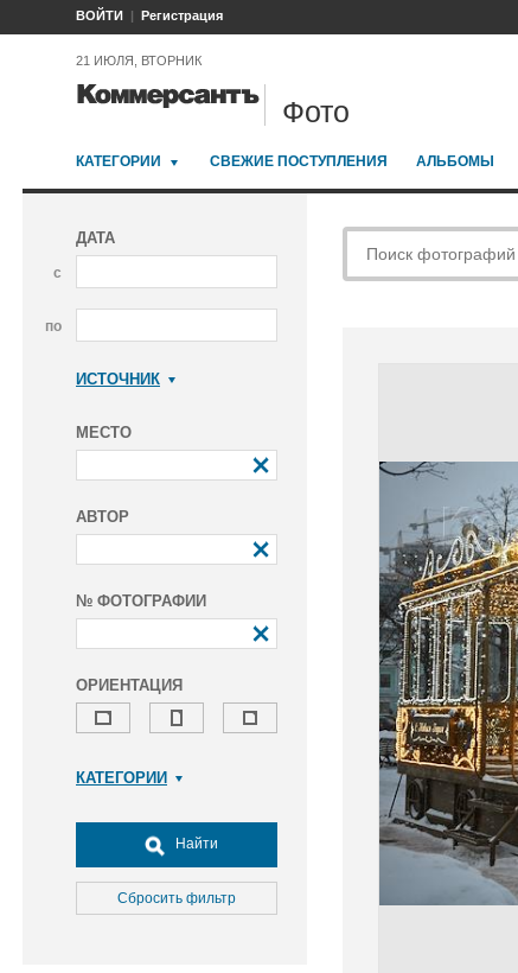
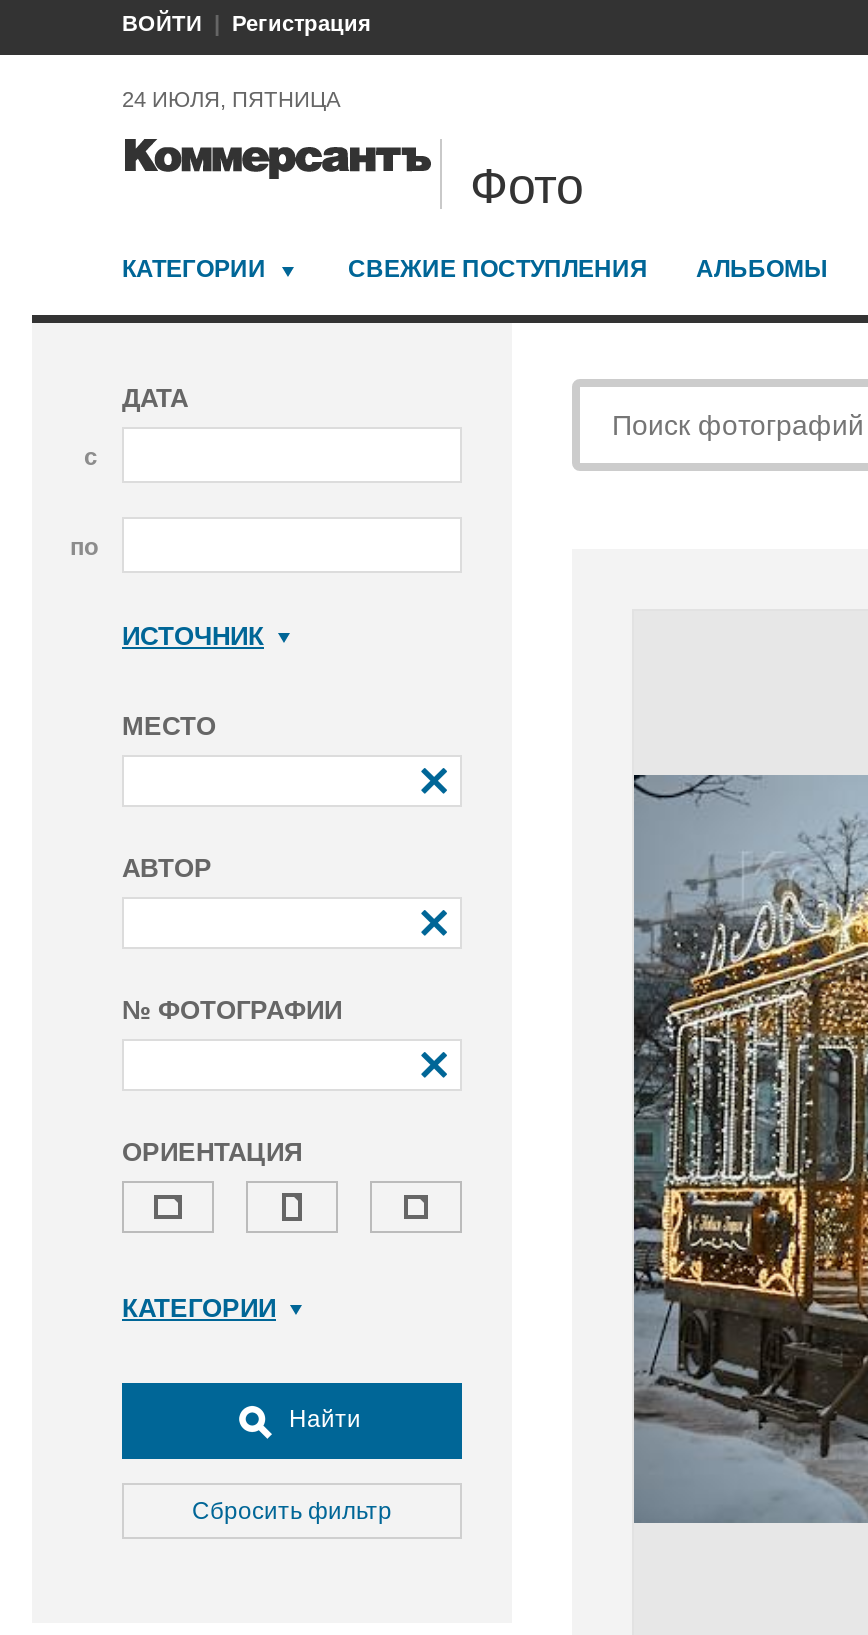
- 21 ИЮЛЯ, ВТОРНИК
+ 24 ИЮЛЯ, ПЯТНИЦА
